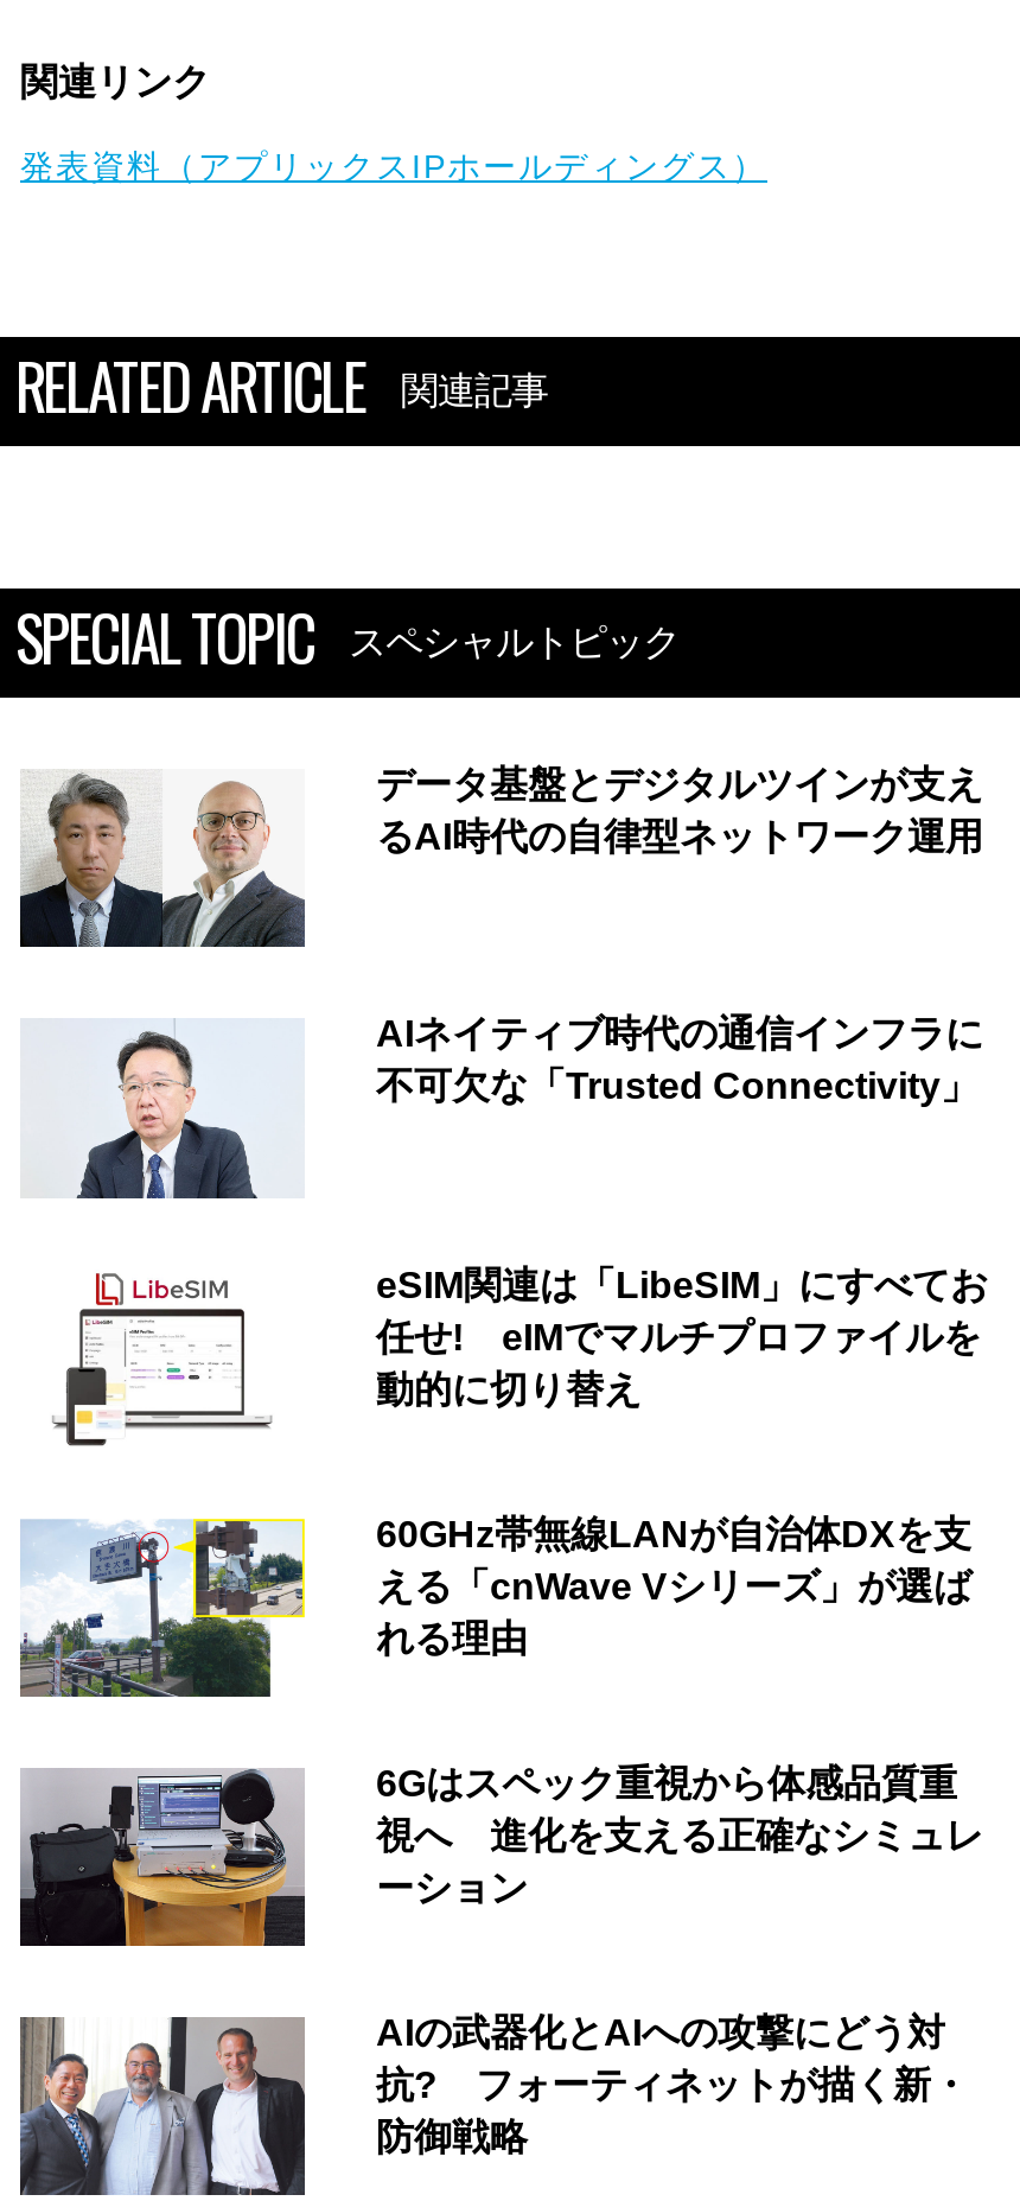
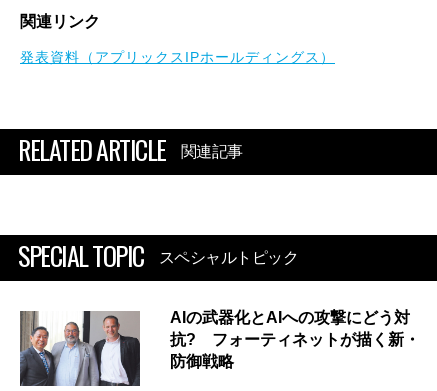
- [image]
- データ基盤とデジタルツインが支え
- るAI時代の自律型ネットワーク運用

- [image]

- AIネイティブ時代の通信インフラに
- 不可欠な「Trusted Connectivity」

- [image]

- eSIM関連は「LibeSIM」にすべてお
- 任せ! eIMでマルチプロファイルを
- 動的に切り替え

- [image]
- 60GHz帯無線LANが自治体DXを支
- える「cnWave Vシリーズ」が選ば
- れる理由

- [image]
- 6Gはスペック重視から体感品質重
- 視へ 進化を支える正確なシミュレ
- ーション
